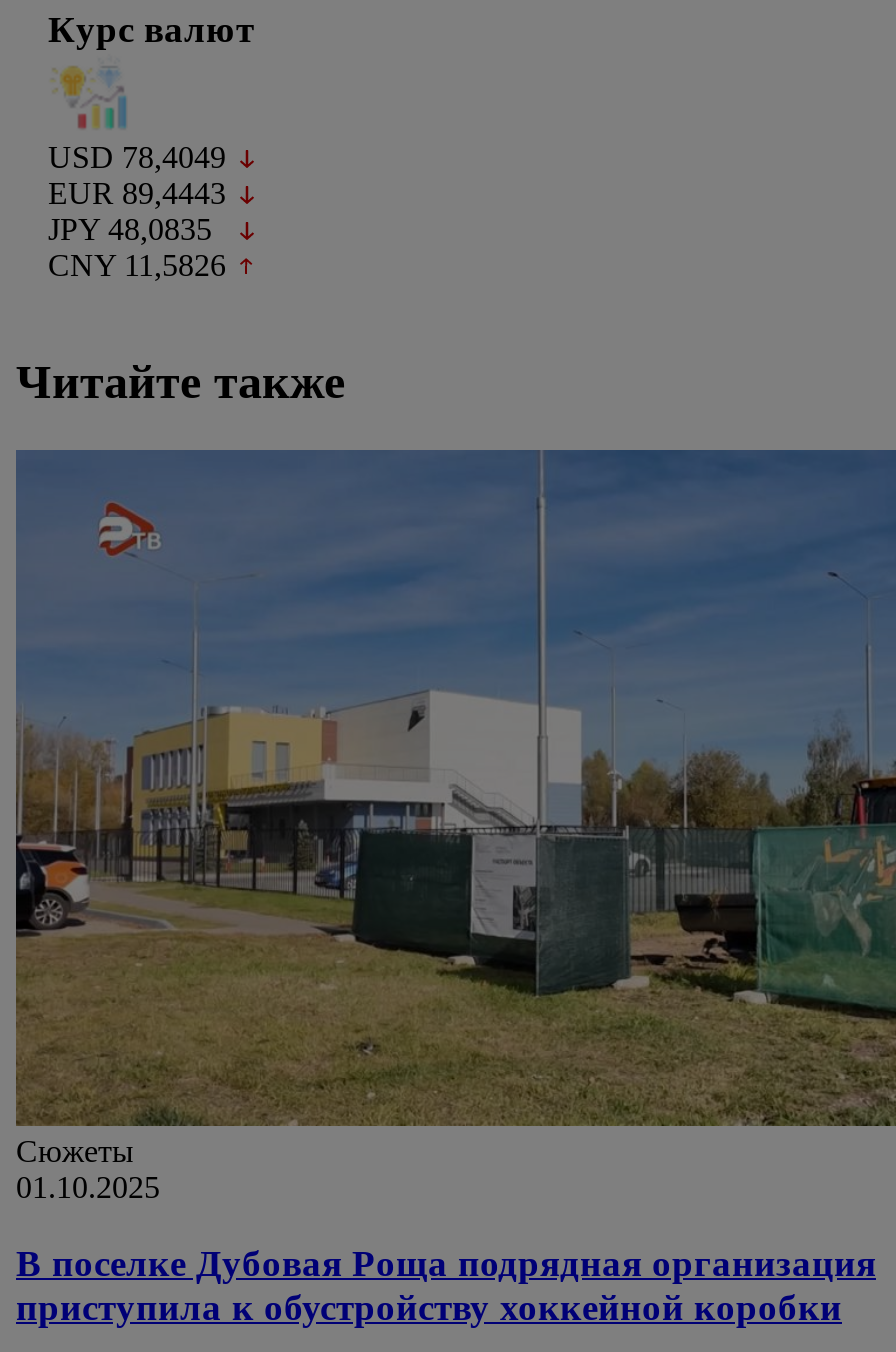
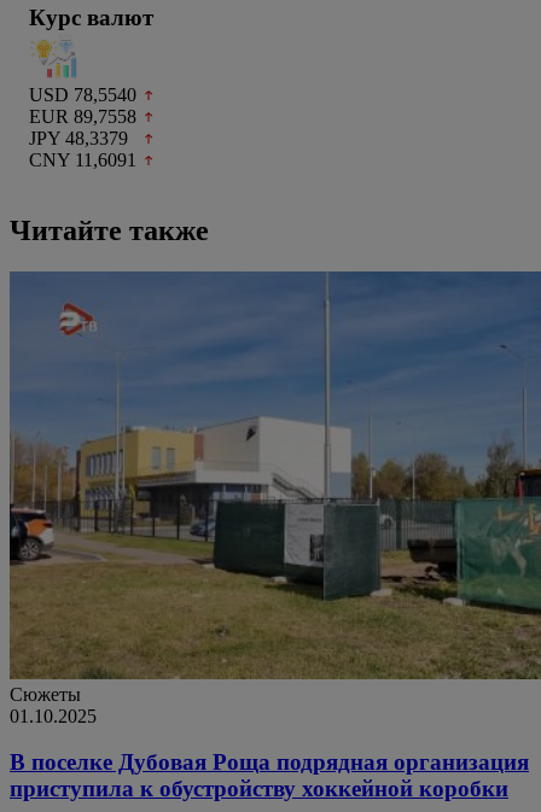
- USD 78,4049
+ USD 78,5540

- EUR 89,4443
+ EUR 89,7558

- JPY 48,0835
+ JPY 48,3379

- CNY 11,5826
+ CNY 11,6091
